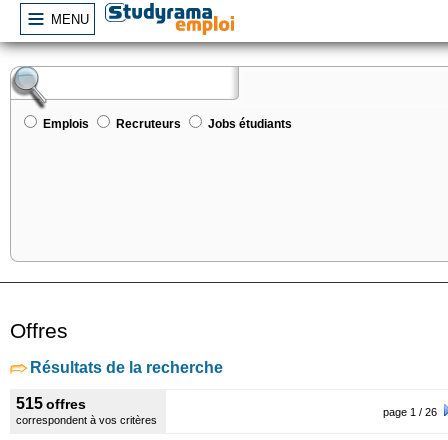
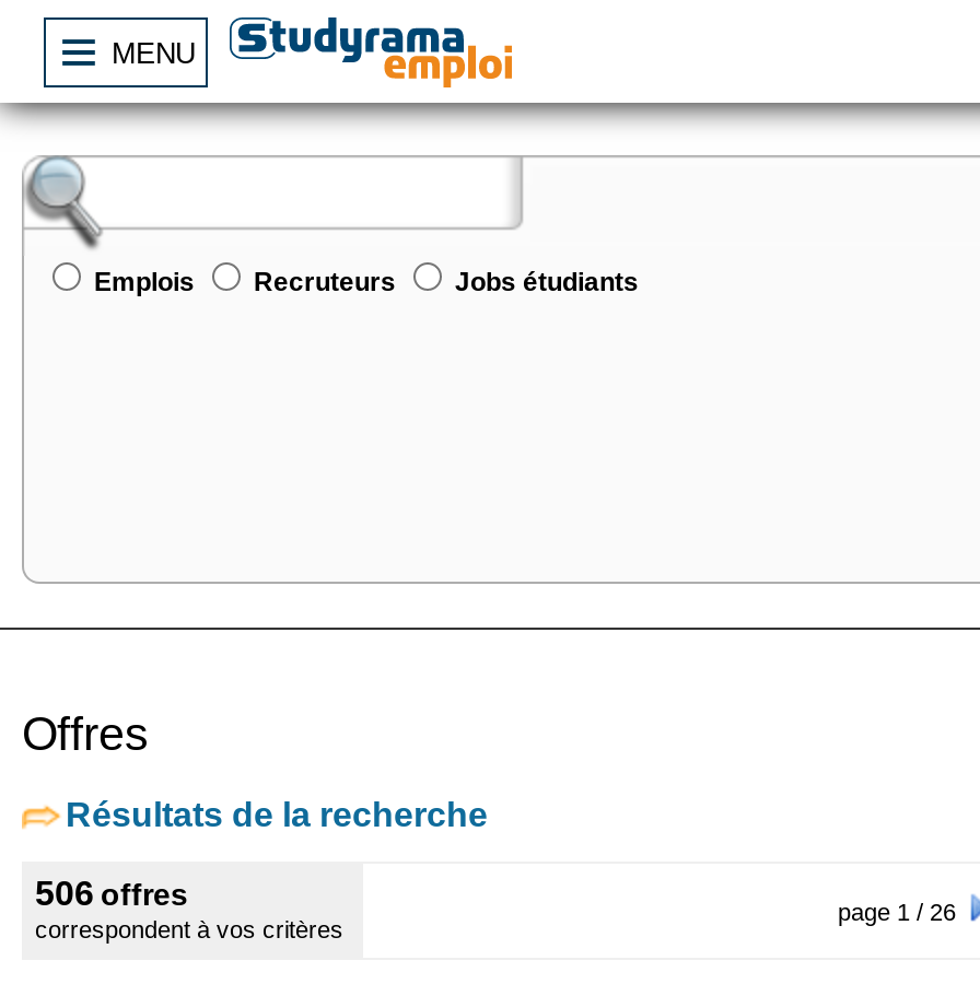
- 515 offres
+ 506 offres
